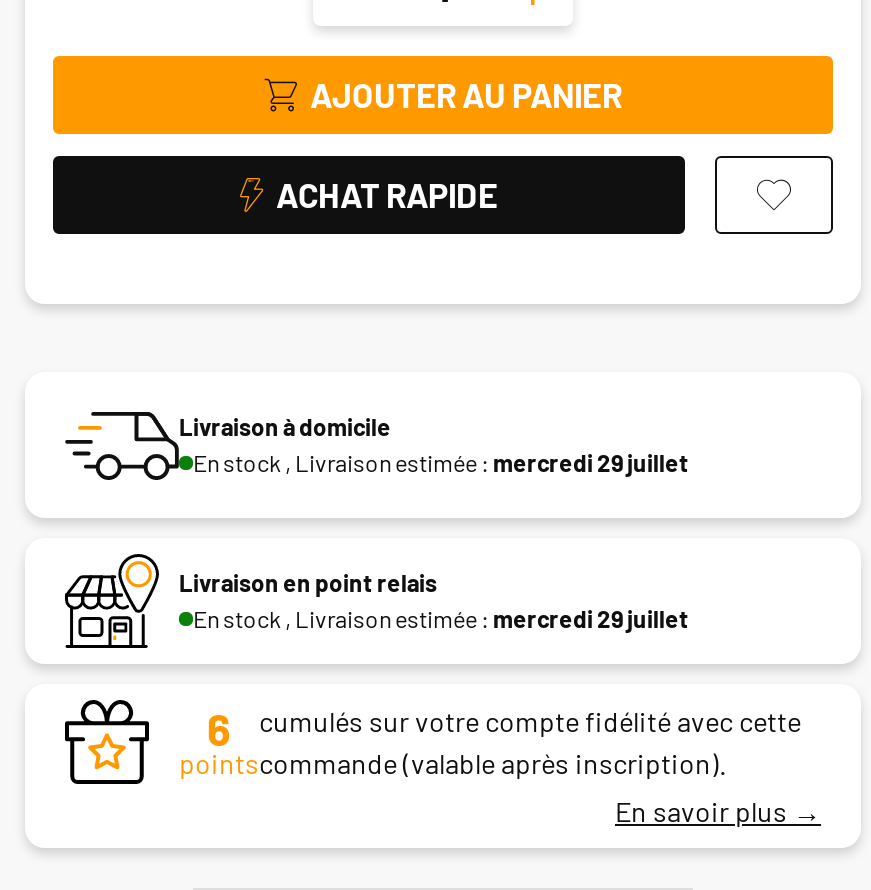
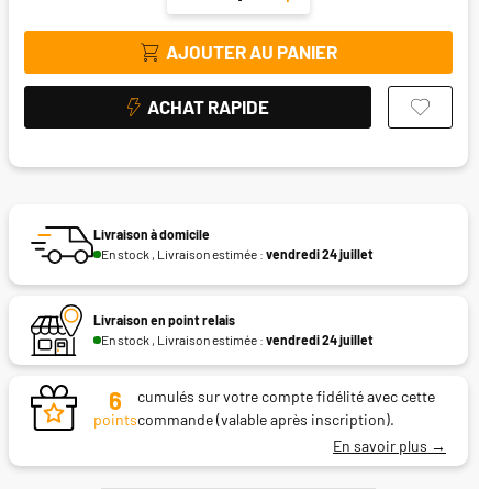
- En stock , Livraison estimée : mercredi 29 juillet
+ En stock , Livraison estimée : vendredi 24 juillet

- En stock , Livraison estimée : mercredi 29 juillet
+ En stock , Livraison estimée : vendredi 24 juillet
